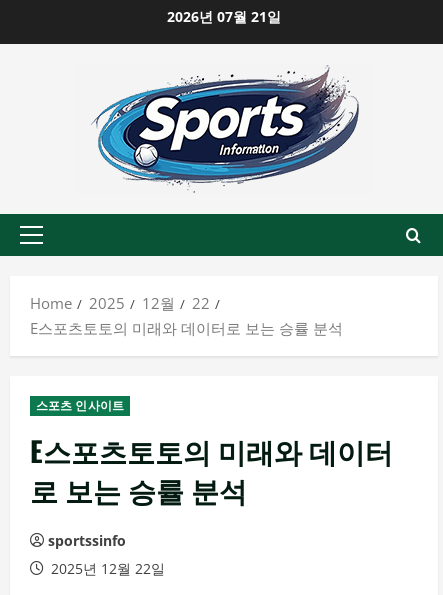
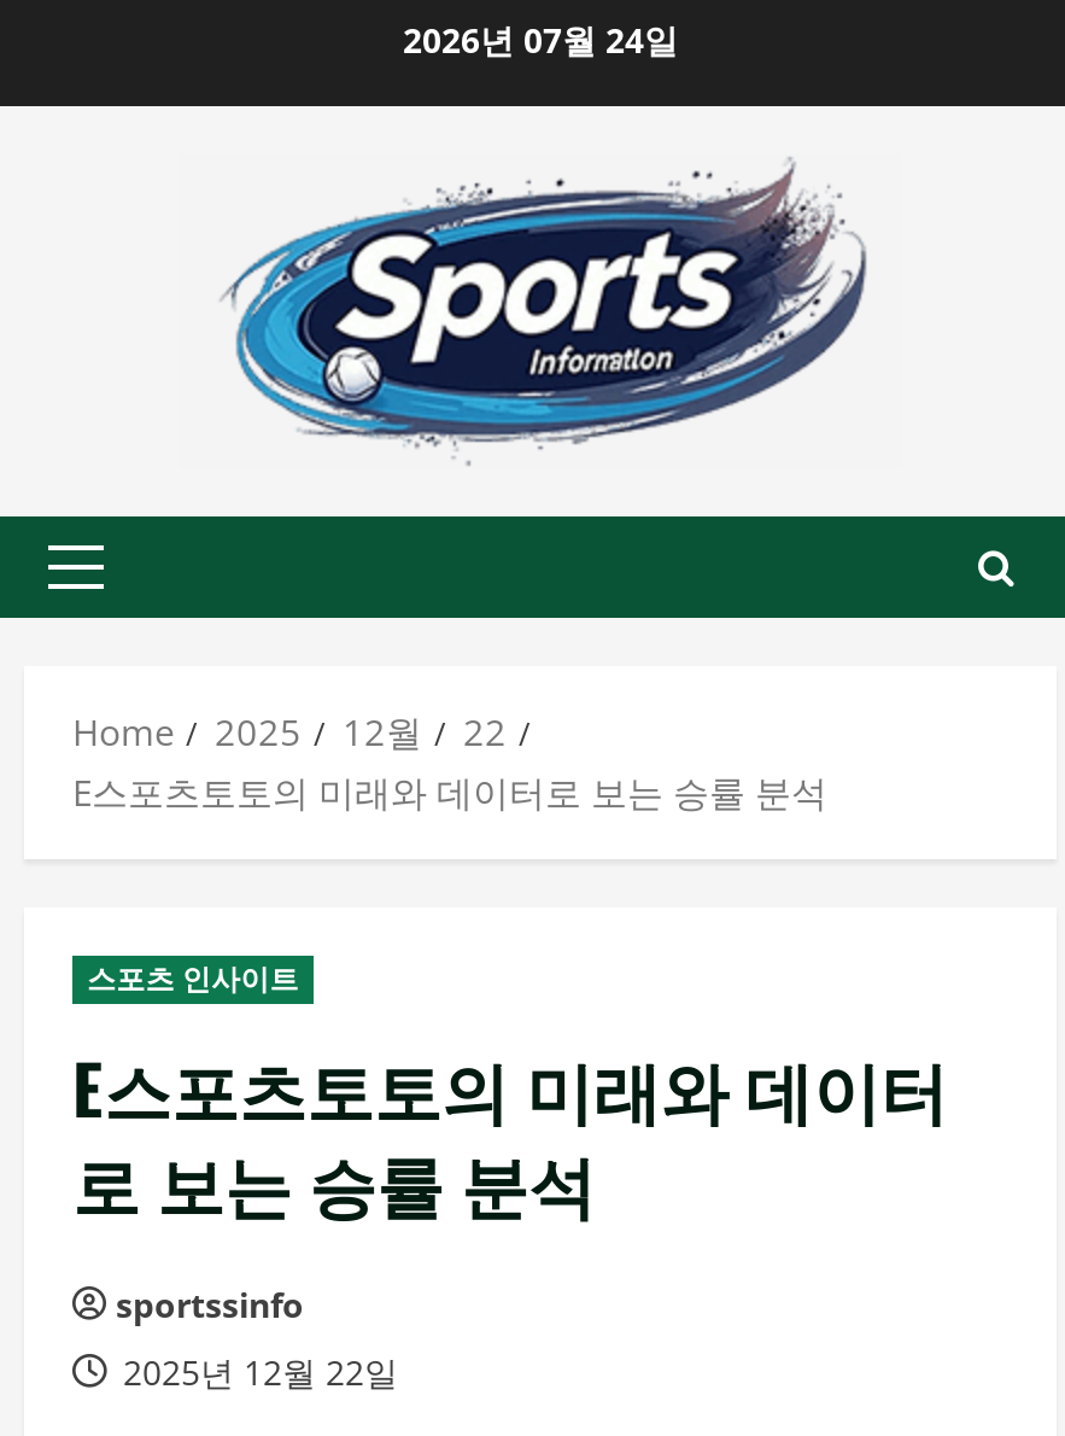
- 2026년 07월 21일
+ 2026년 07월 24일
